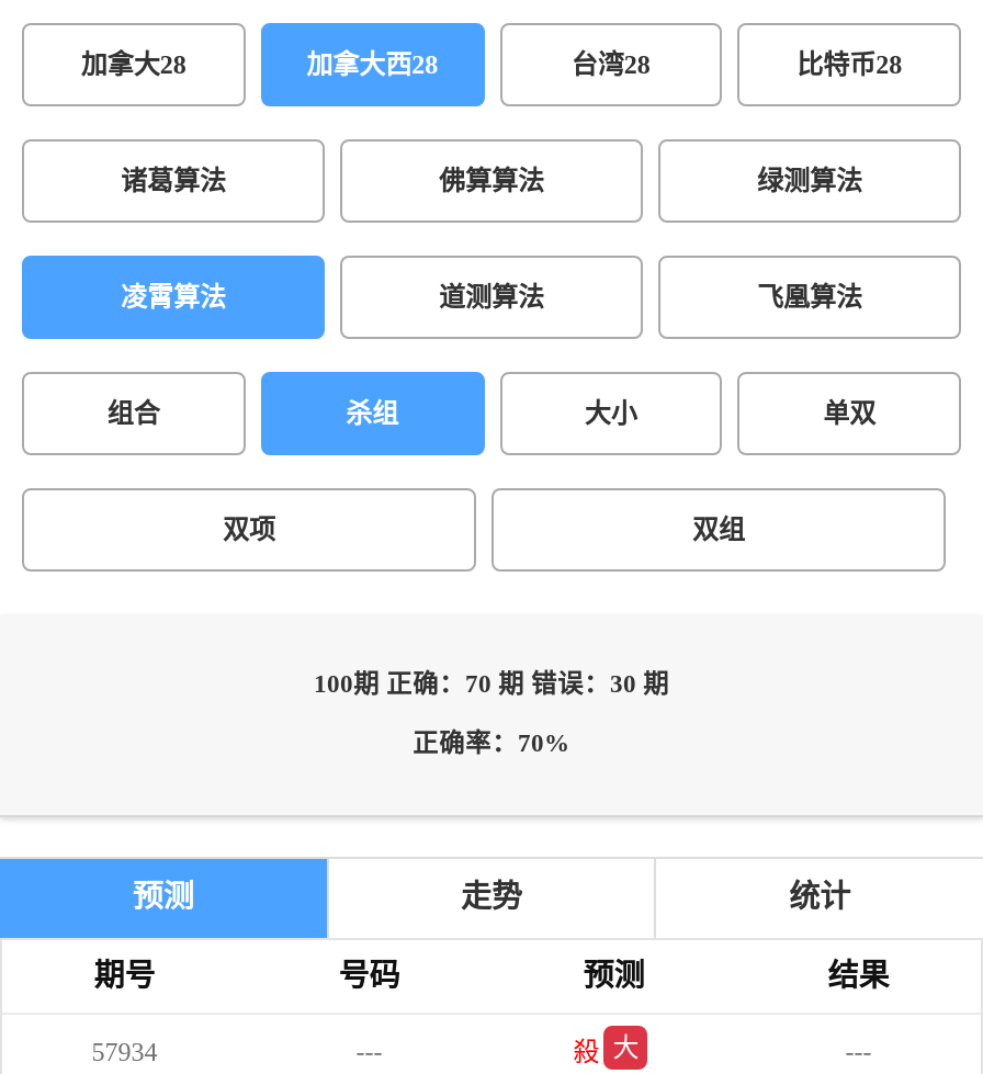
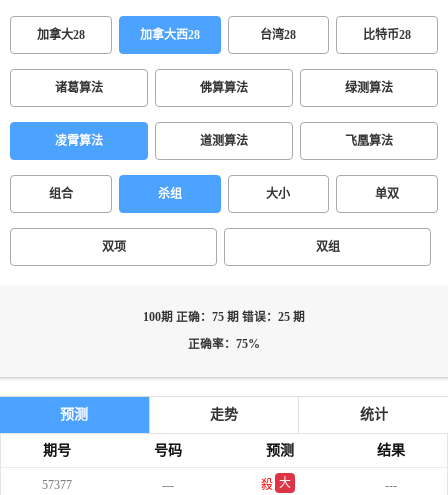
- 100期 正确：70 期 错误：30 期
+ 100期 正确：75 期 错误：25 期

- 正确率：70%
+ 正确率：75%

- 57934
+ 57377
